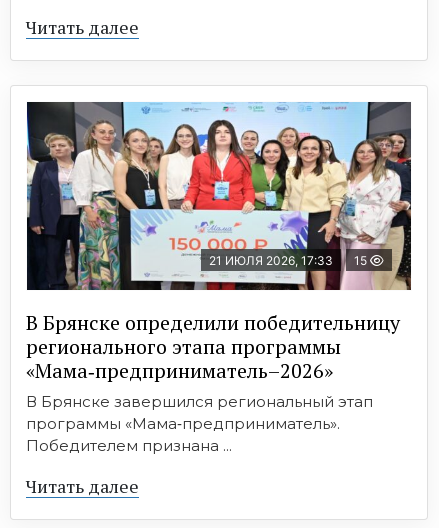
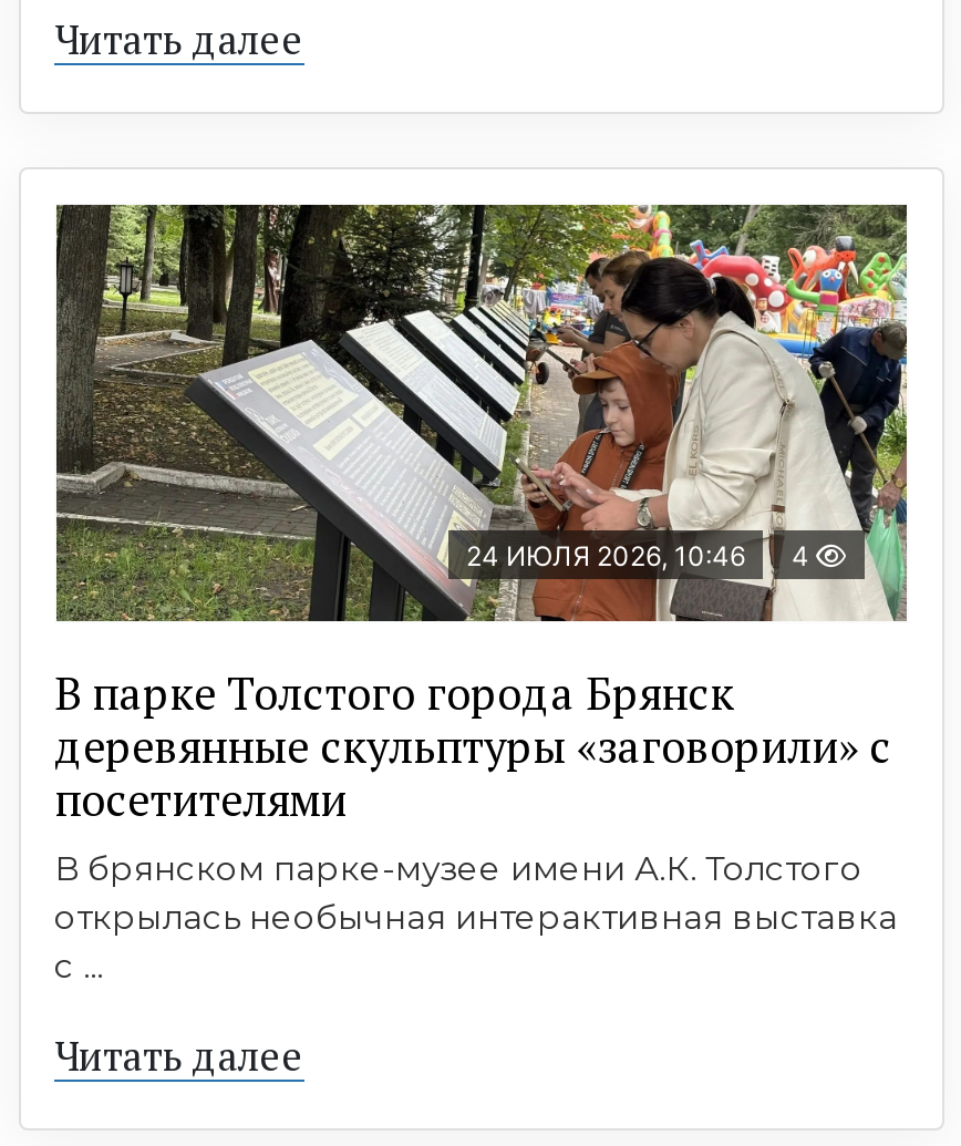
- [image]
- 21 ИЮЛЯ 2026, 17:33
- 15
+ [image]
+ 24 ИЮЛЯ 2026, 10:46
+ 4

- В Брянске определили победительницу
- регионального этапа программы
- «Мама‑предприниматель–2026»
- В Брянске завершился региональный этап
- программы «Мама‑предприниматель».
- Победителем признана ...
+ В парке Толстого города Брянск
+ деревянные скульптуры «заговорили» с
+ посетителями
+ В брянском парке-музее имени А.К. Толстого
+ открылась необычная интерактивная выставка
+ с ...
